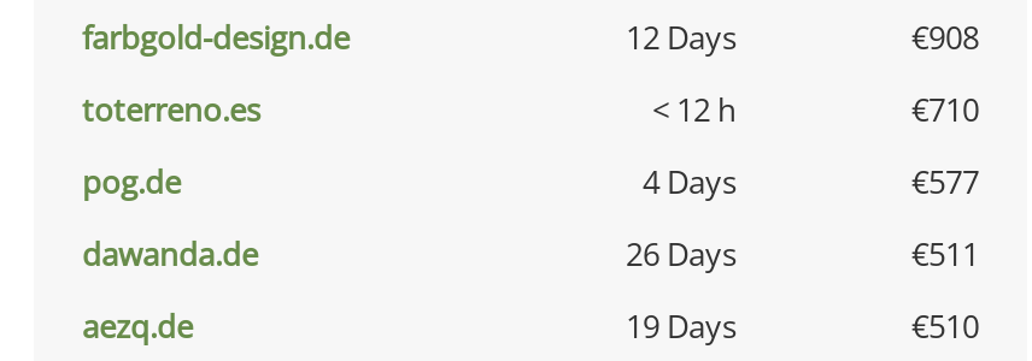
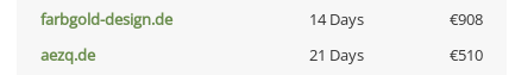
- 12 Days
+ 14 Days

- toterreno.es
- < 12 h
- €710
- pog.de
- 4 Days
- €577
- dawanda.de
- 26 Days
- €511

- 19 Days
+ 21 Days
